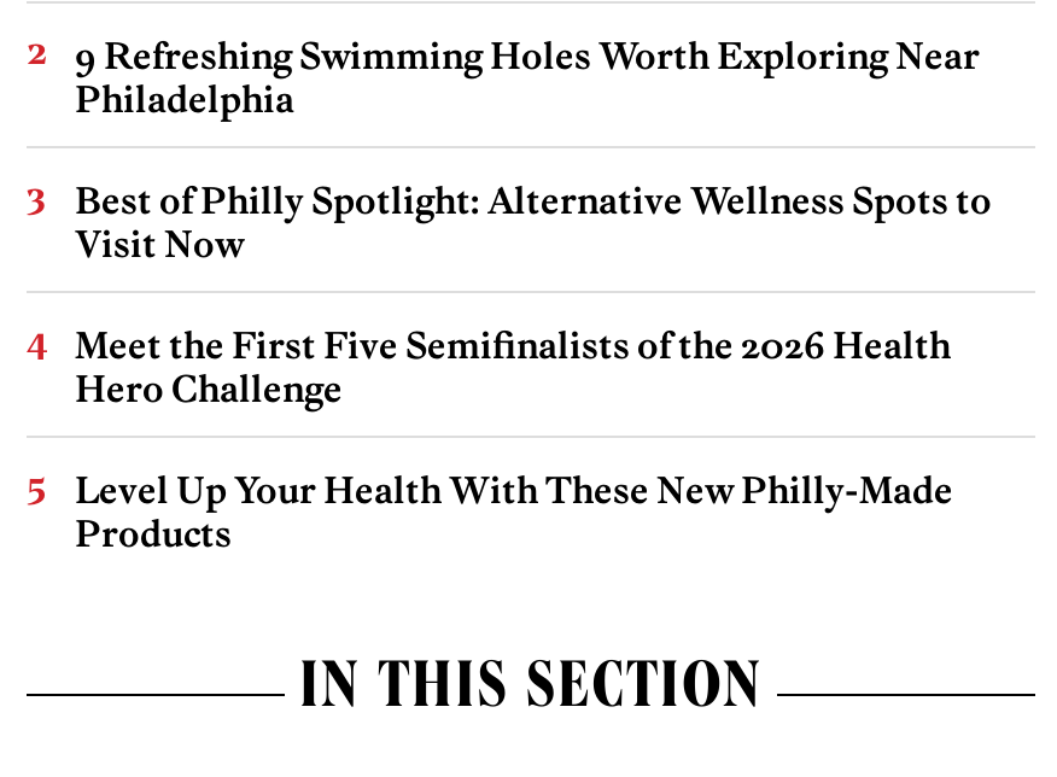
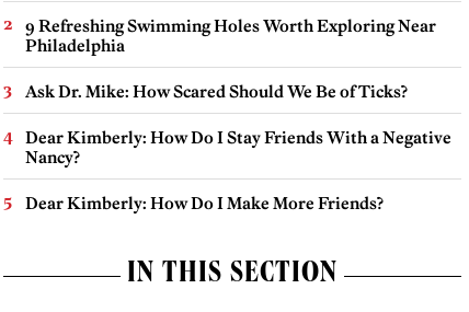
- Best of Philly Spotlight: Alternative Wellness Spots to
- Visit Now
+ Ask Dr. Mike: How Scared Should We Be of Ticks?

- Meet the First Five Semifinalists of the 2026 Health
- Hero Challenge
+ Dear Kimberly: How Do I Stay Friends With a Negative
+ Nancy?

- Level Up Your Health With These New Philly-Made
- Products
+ Dear Kimberly: How Do I Make More Friends?
